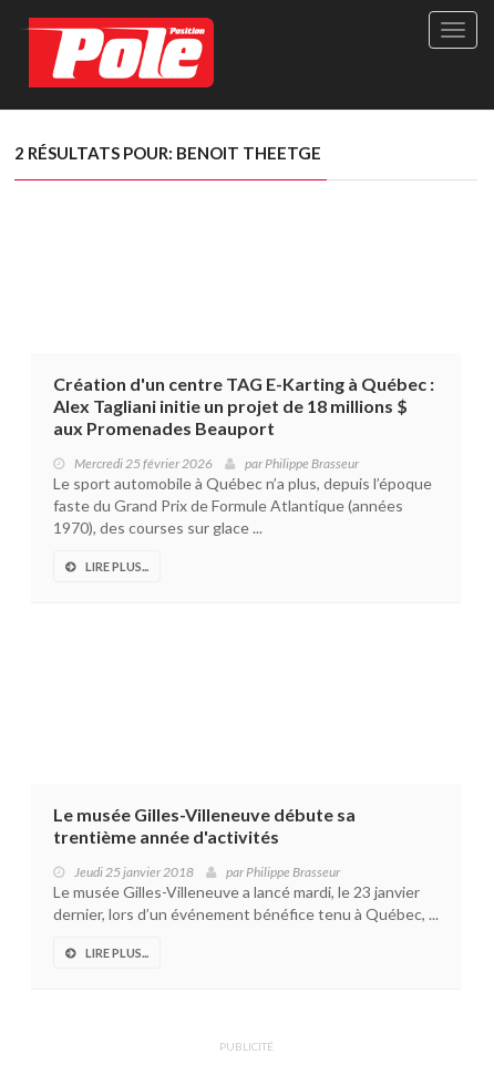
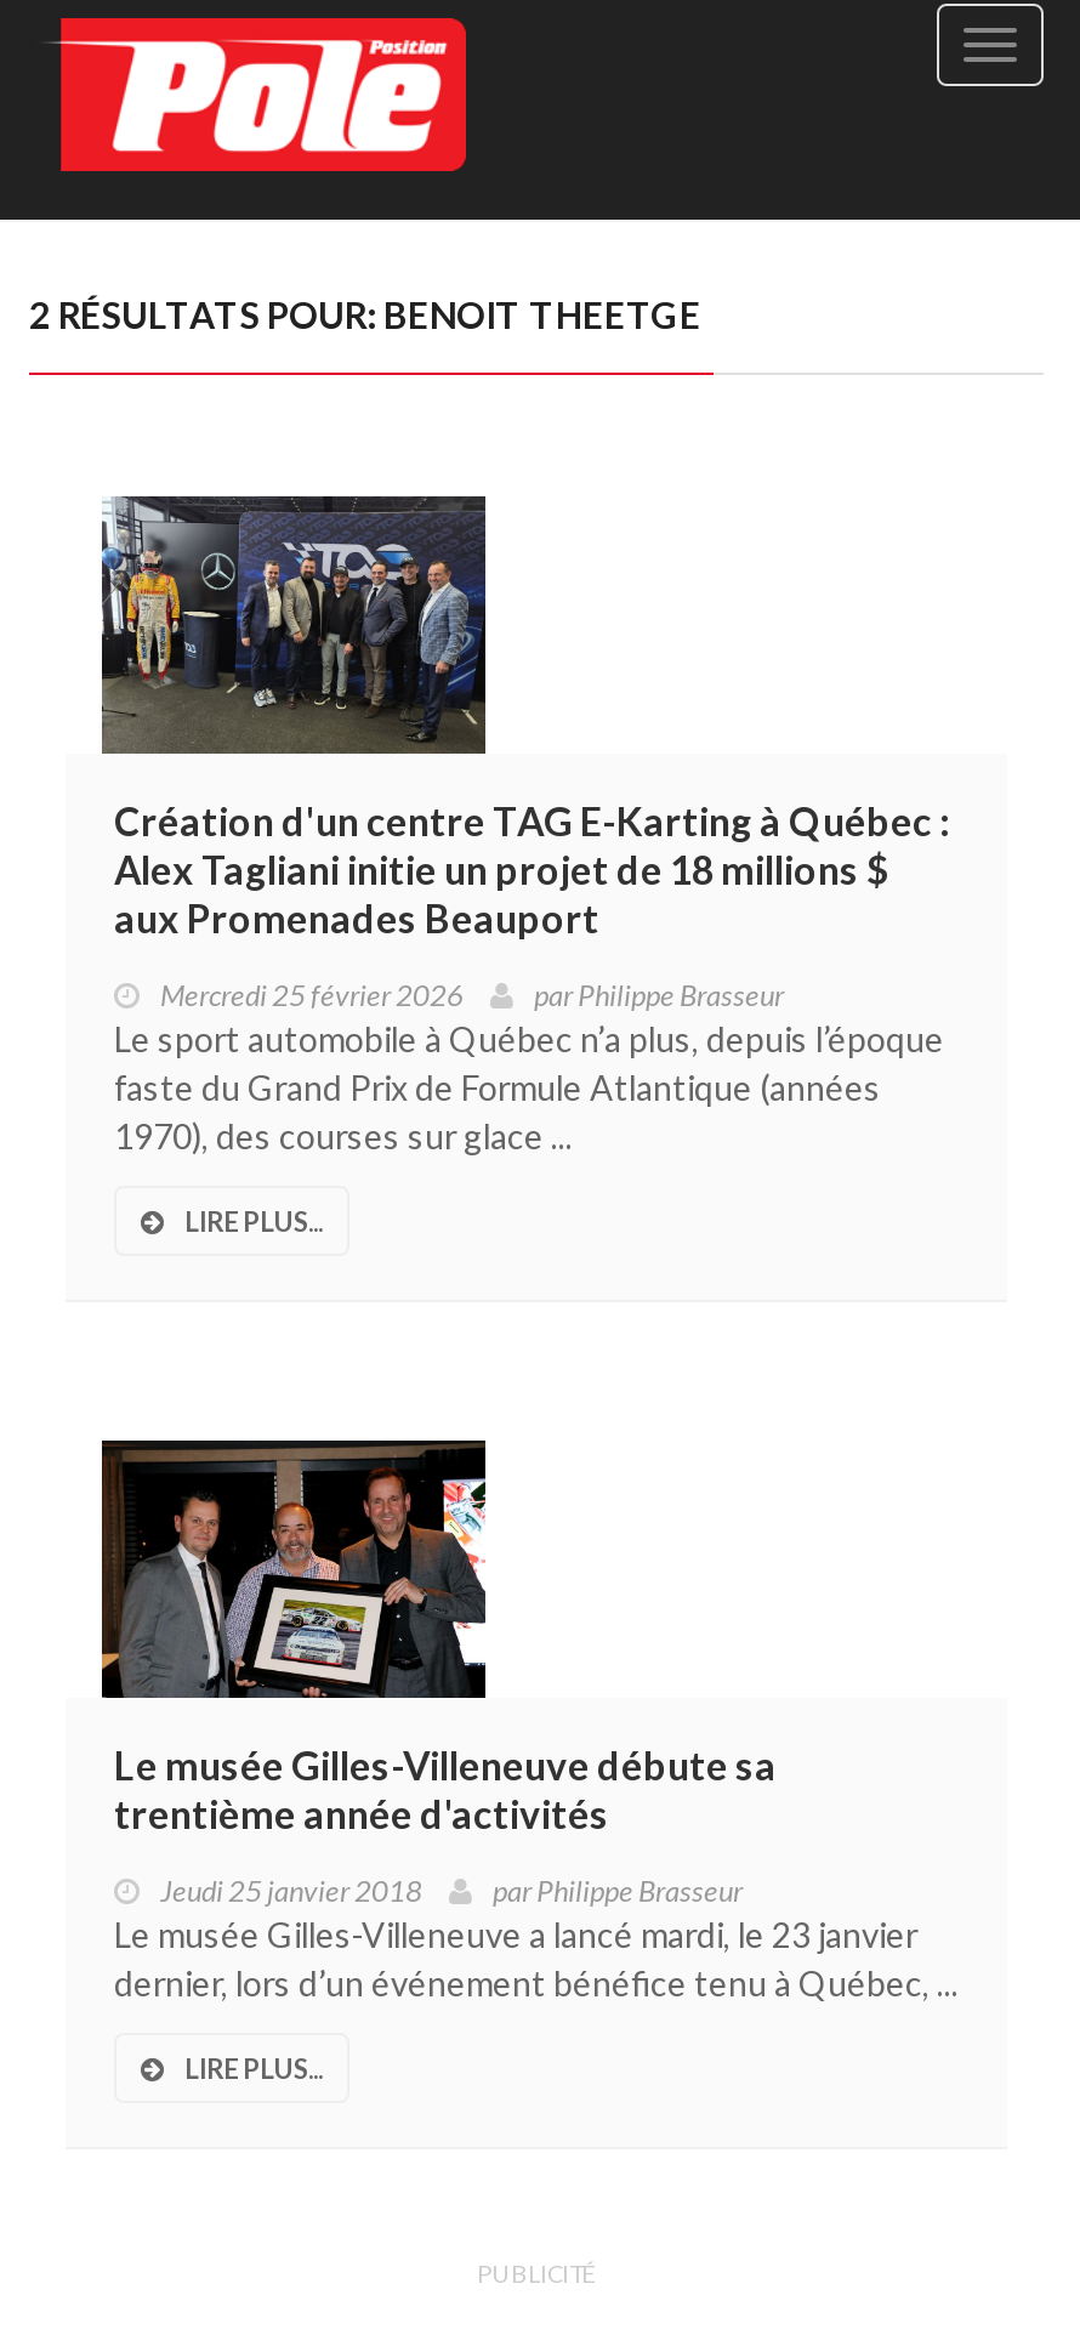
+ [image]

+ [image]
